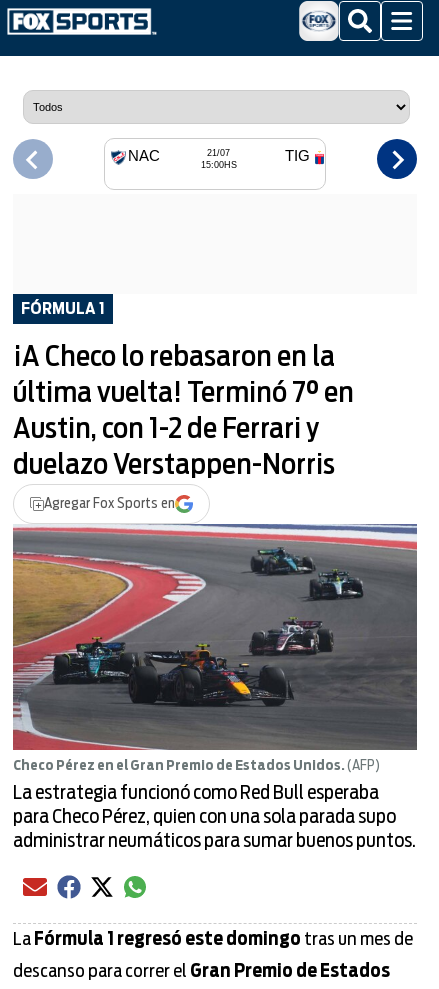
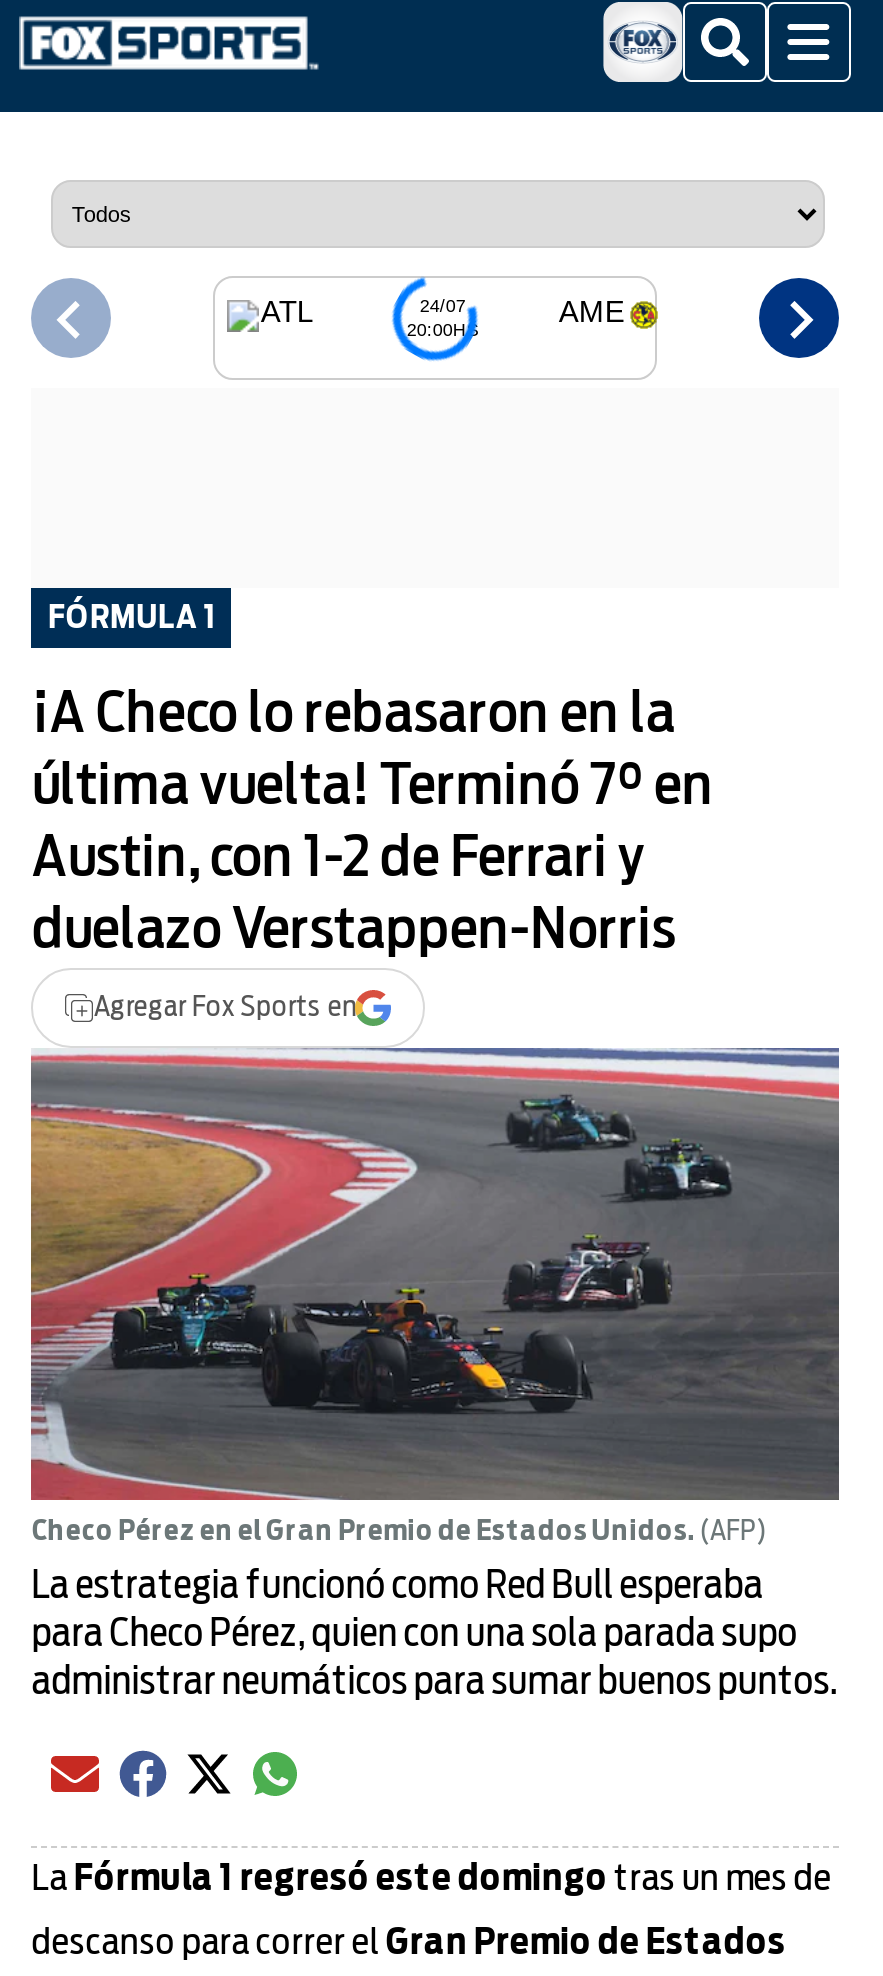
- NAC
- 21/07
- 15:00HS
+ ATL
+ 24/07
+ 20:00HS

- TIG
+ AME
